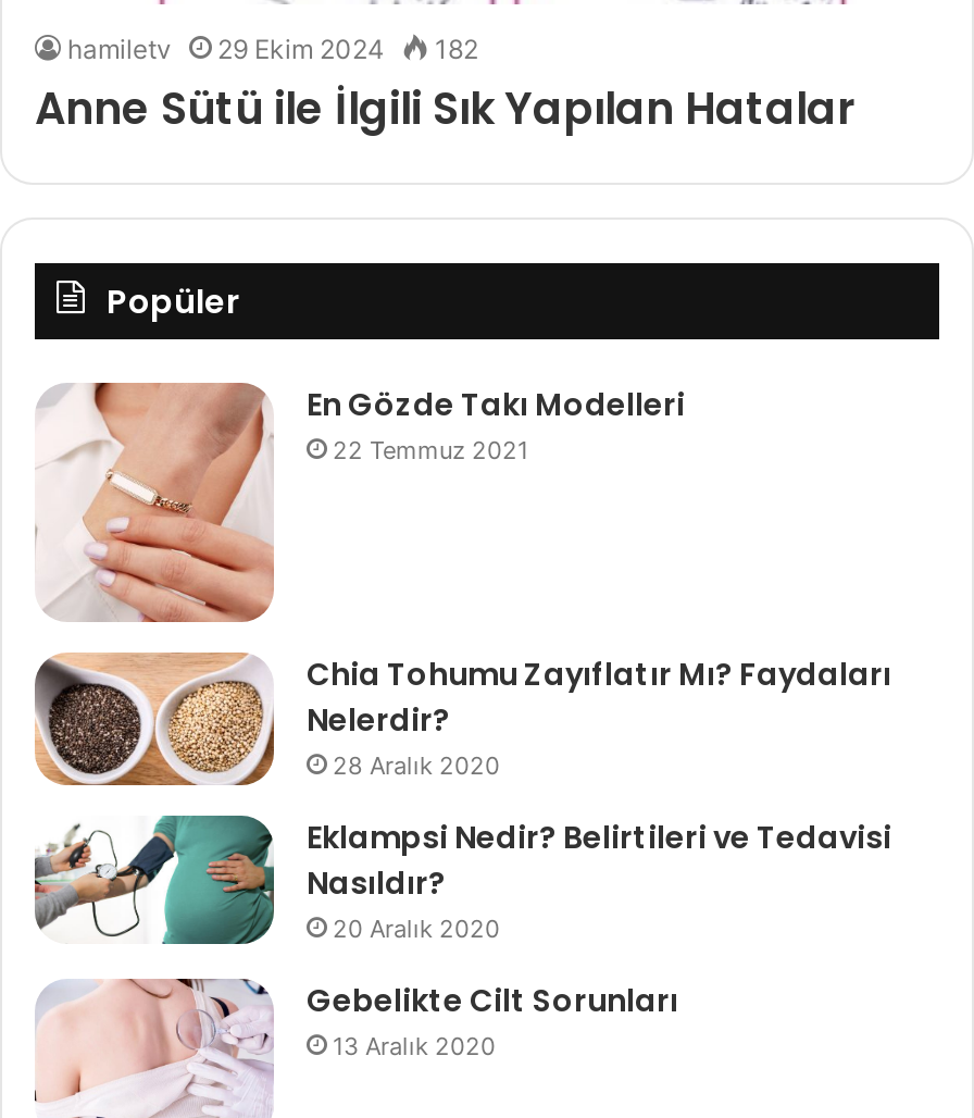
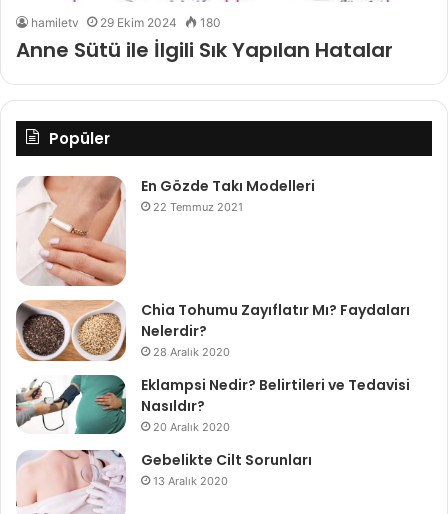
- hamiletv 29 Ekim 2024 182
+ hamiletv 29 Ekim 2024 180
